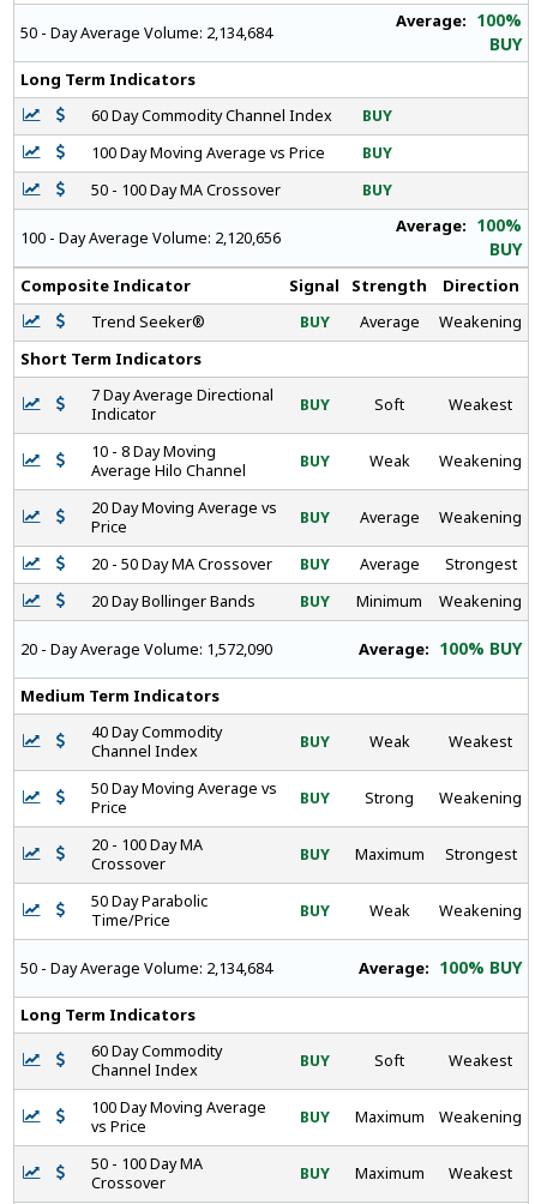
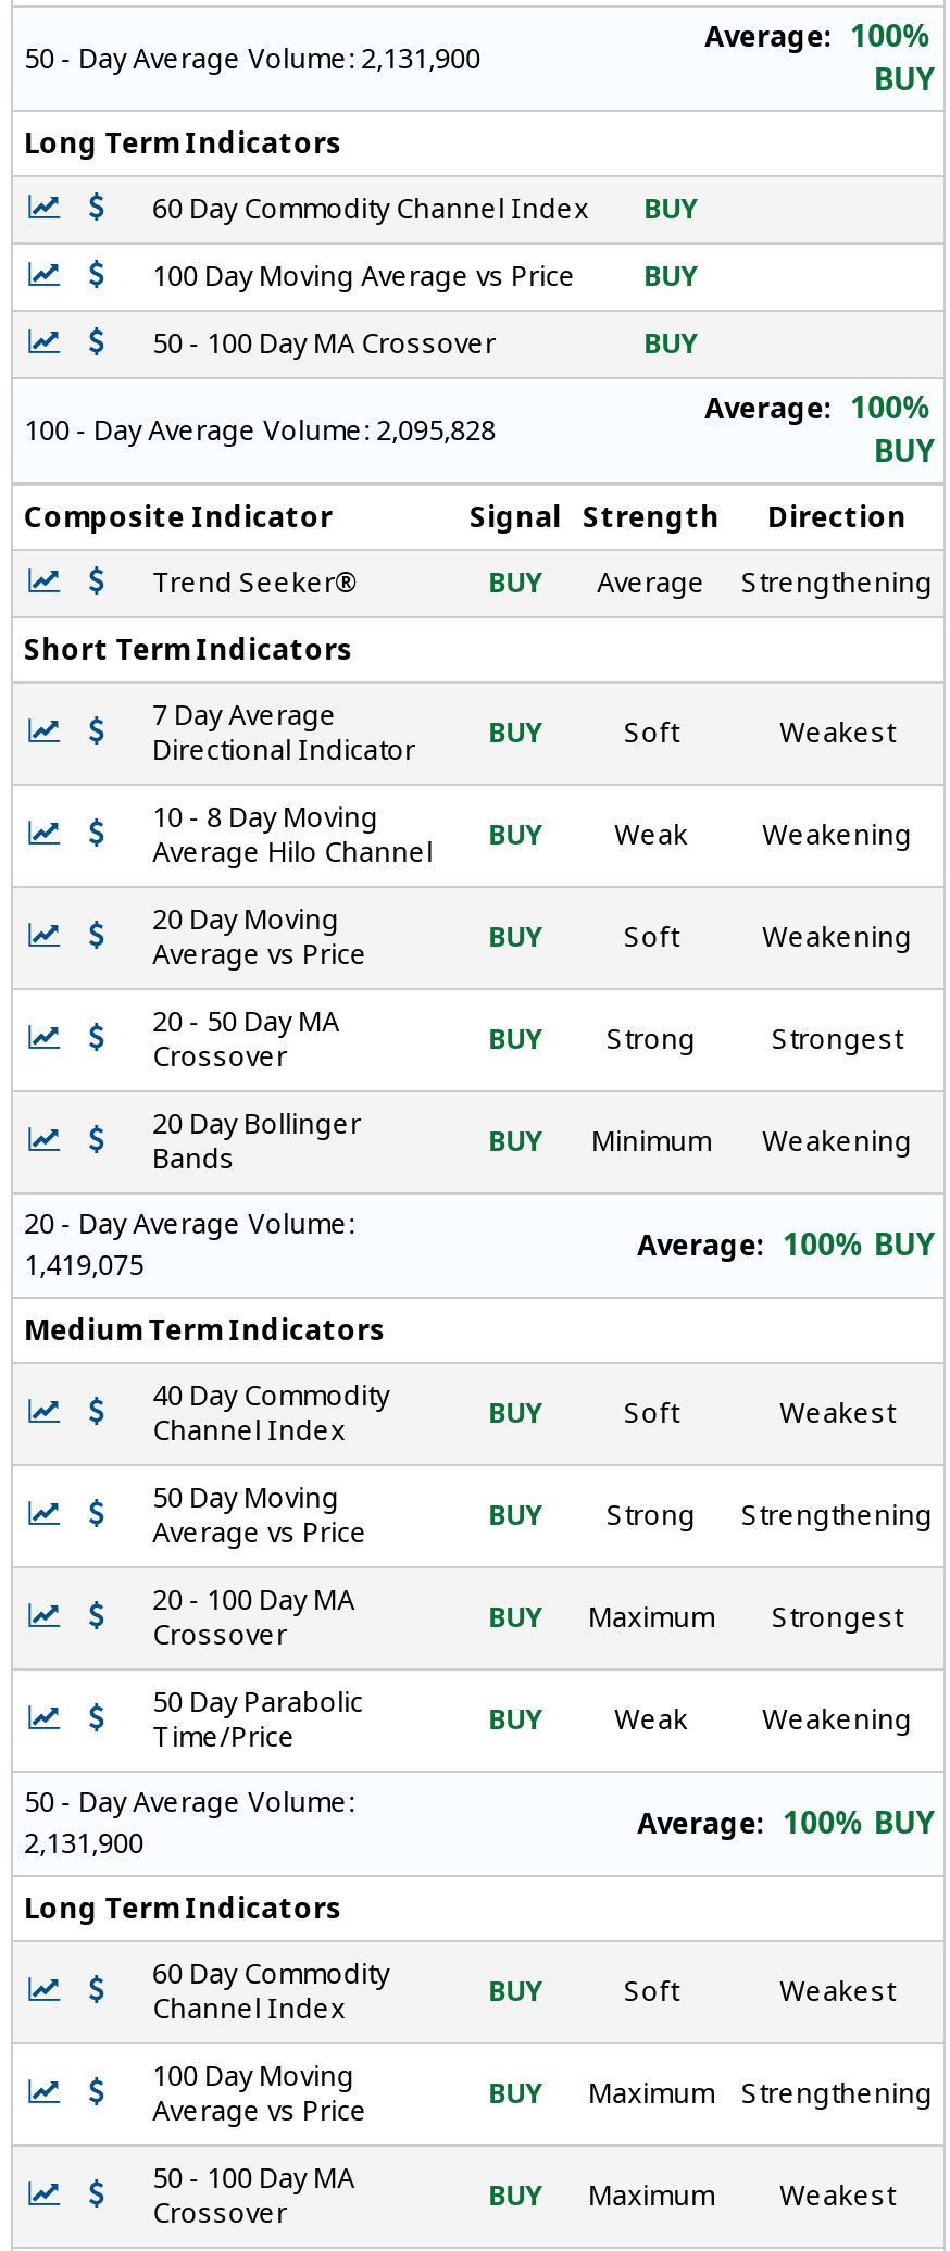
- 50 - Day Average Volume: 2,134,684
+ 50 - Day Average Volume: 2,131,900

- 100 - Day Average Volume: 2,120,656
+ 100 - Day Average Volume: 2,095,828

- Weakening
+ Strengthening

- Average
+ Soft

- Average
+ Strong

- 20 - Day Average Volume: 1,572,090
+ 20 - Day Average Volume:
+ 1,419,075

- Weak
+ Soft

- Weakening
+ Strengthening

- 50 - Day Average Volume: 2,134,684
+ 50 - Day Average Volume:
+ 2,131,900

- Weakening
+ Strengthening
